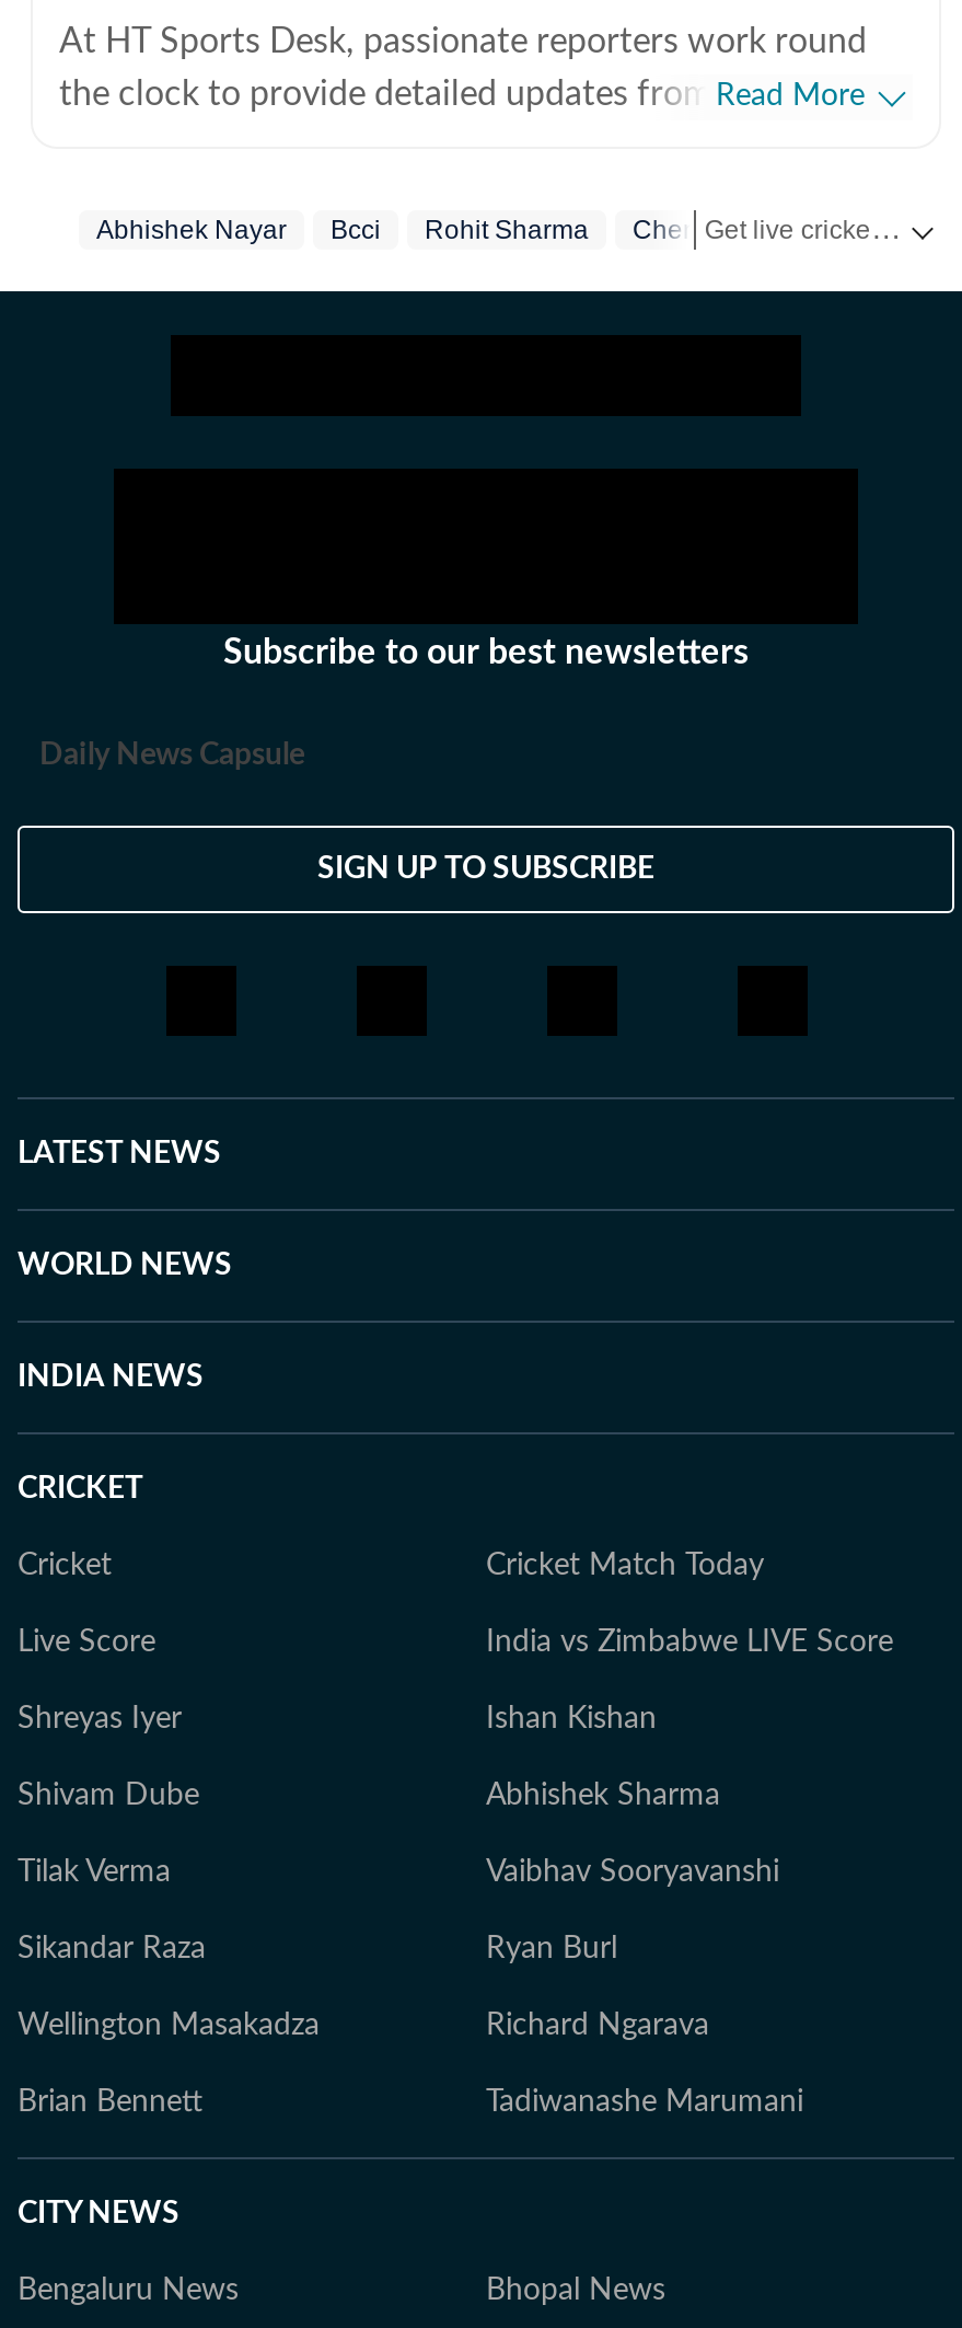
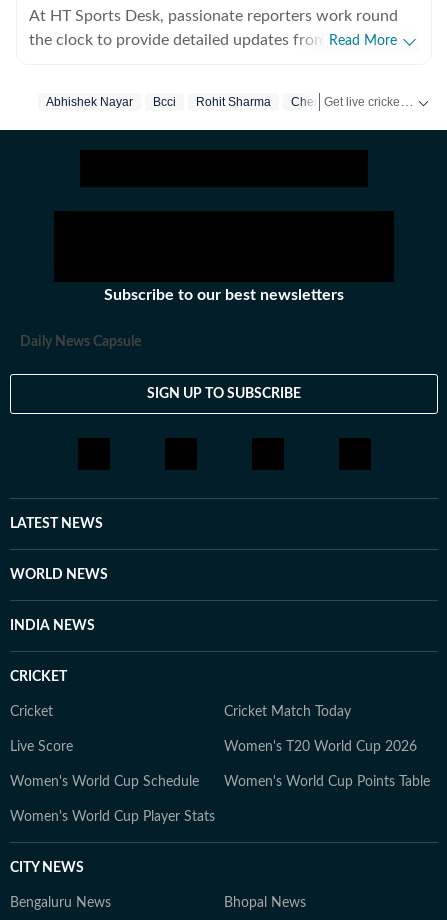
- India vs Zimbabwe LIVE Score
- Shreyas Iyer
- Ishan Kishan
- Shivam Dube
- Abhishek Sharma
- Tilak Verma
- Vaibhav Sooryavanshi
- Sikandar Raza
- Ryan Burl
- Wellington Masakadza
- Richard Ngarava
- Brian Bennett
- Tadiwanashe Marumani
+ Women's T20 World Cup 2026
+ Women's World Cup Schedule
+ Women's World Cup Points Table
+ Women's World Cup Player Stats
